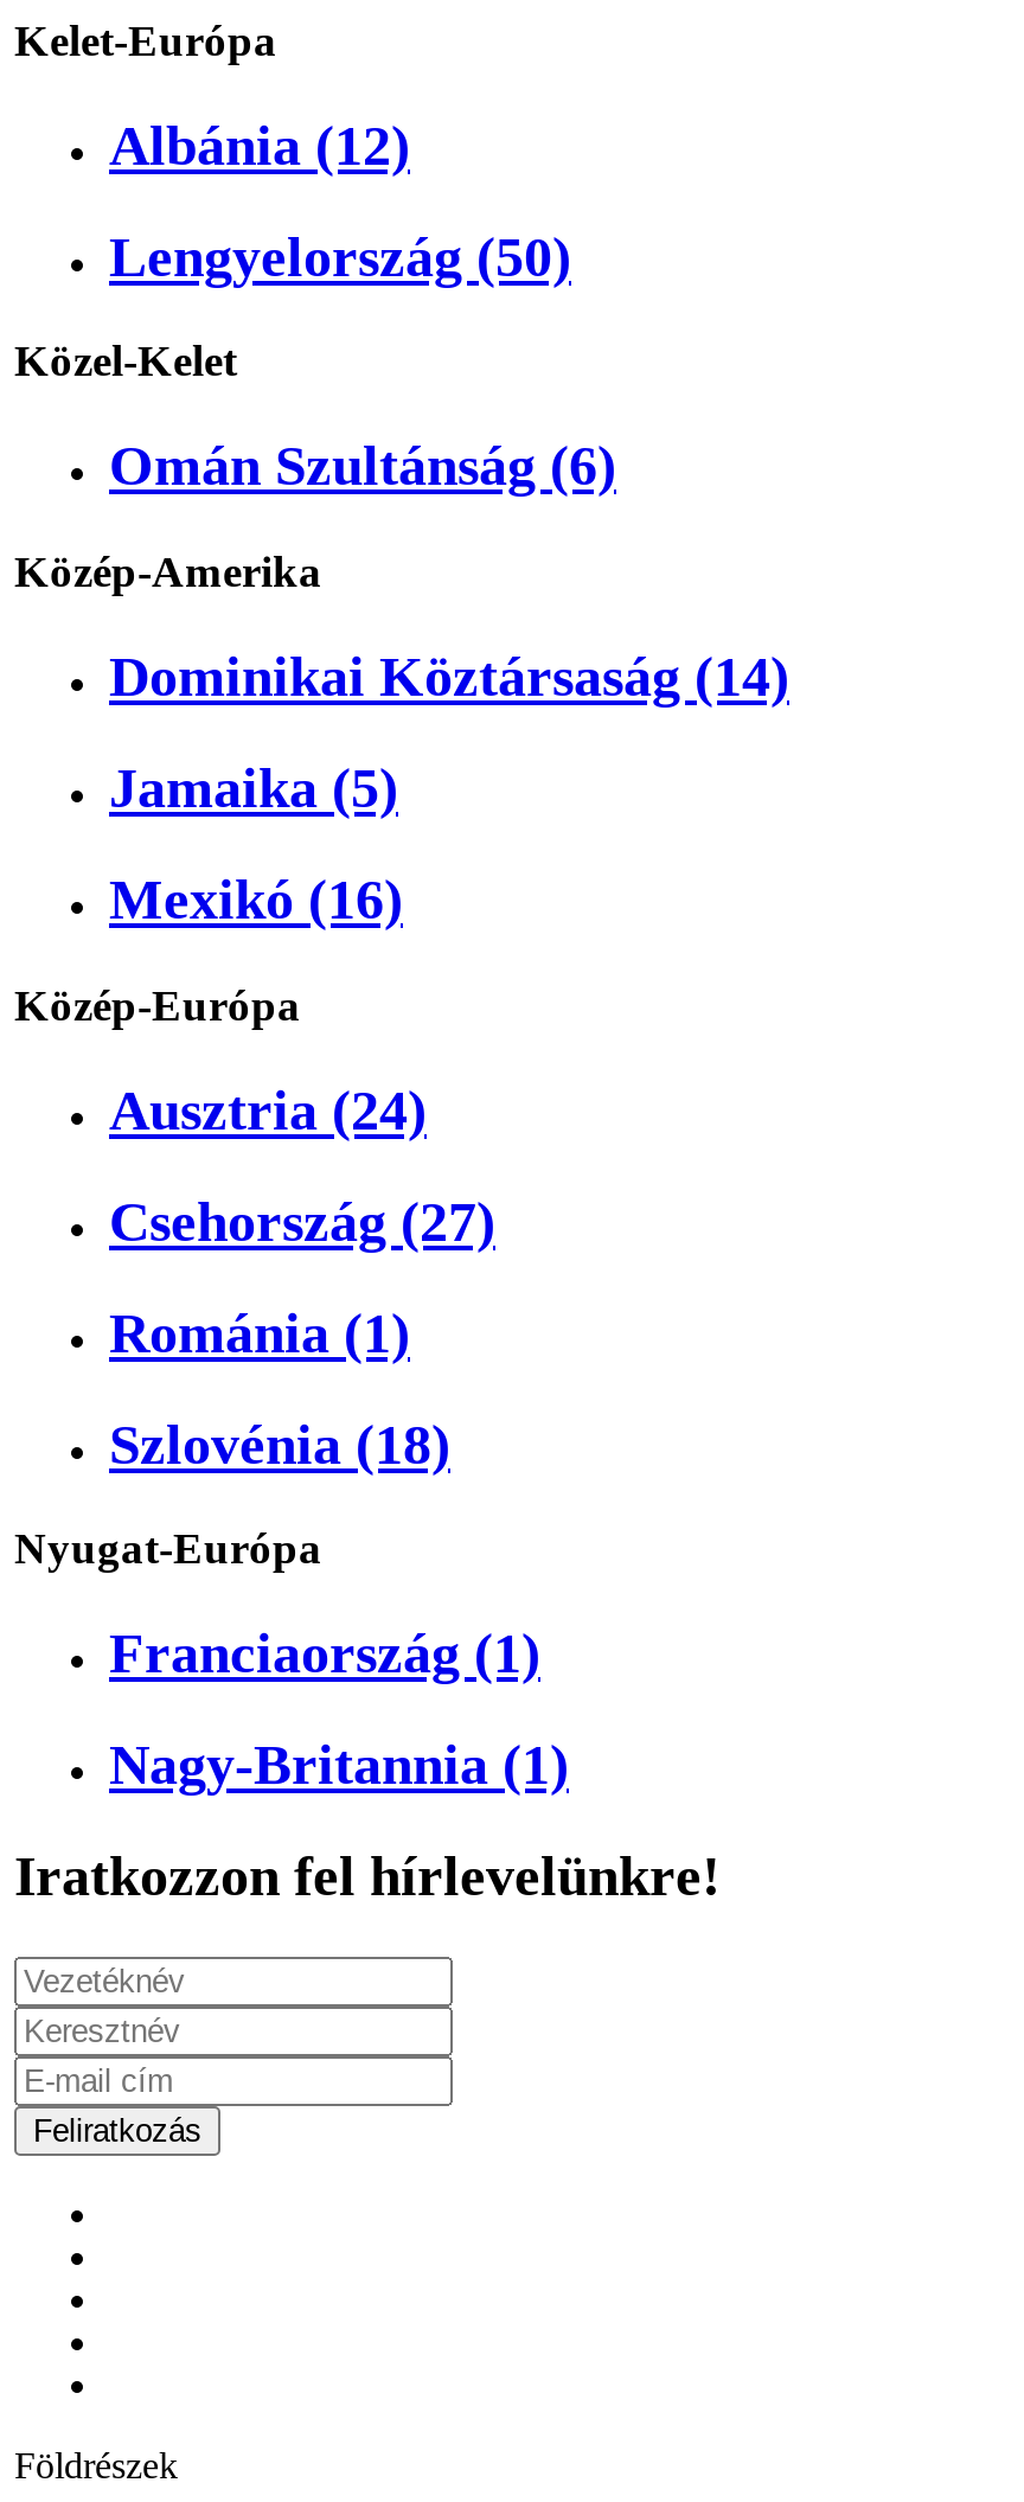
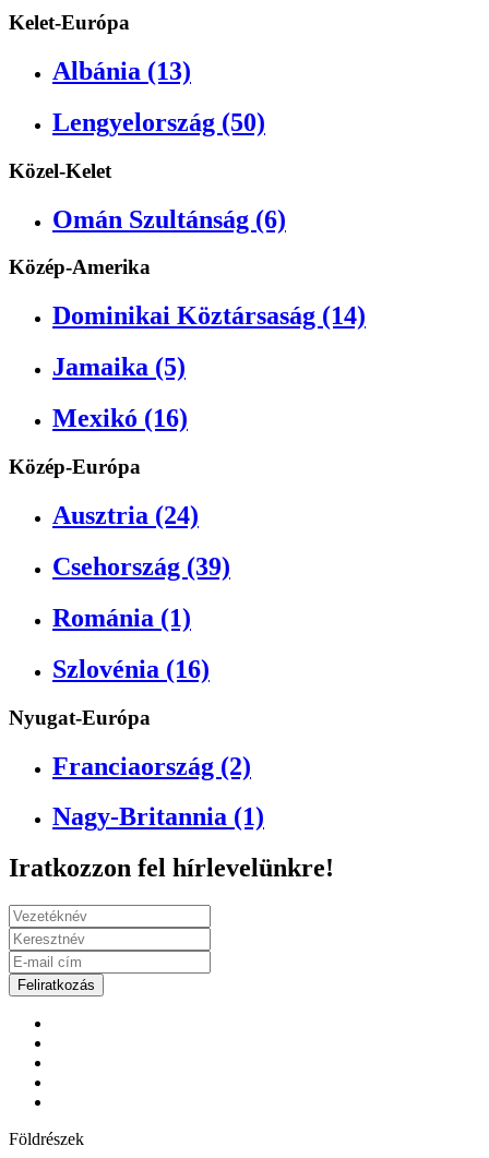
- Albánia (12)
+ Albánia (13)

- Csehország (27)
+ Csehország (39)

- Szlovénia (18)
+ Szlovénia (16)

- Franciaország (1)
+ Franciaország (2)
